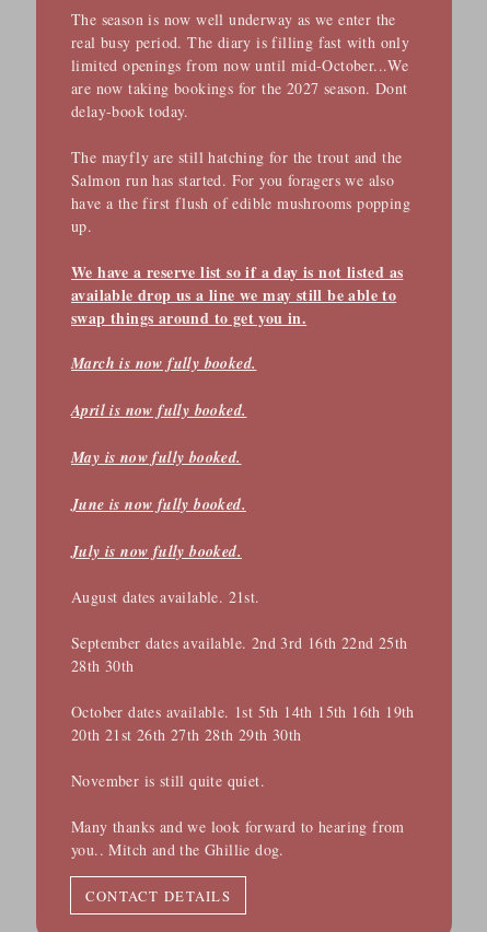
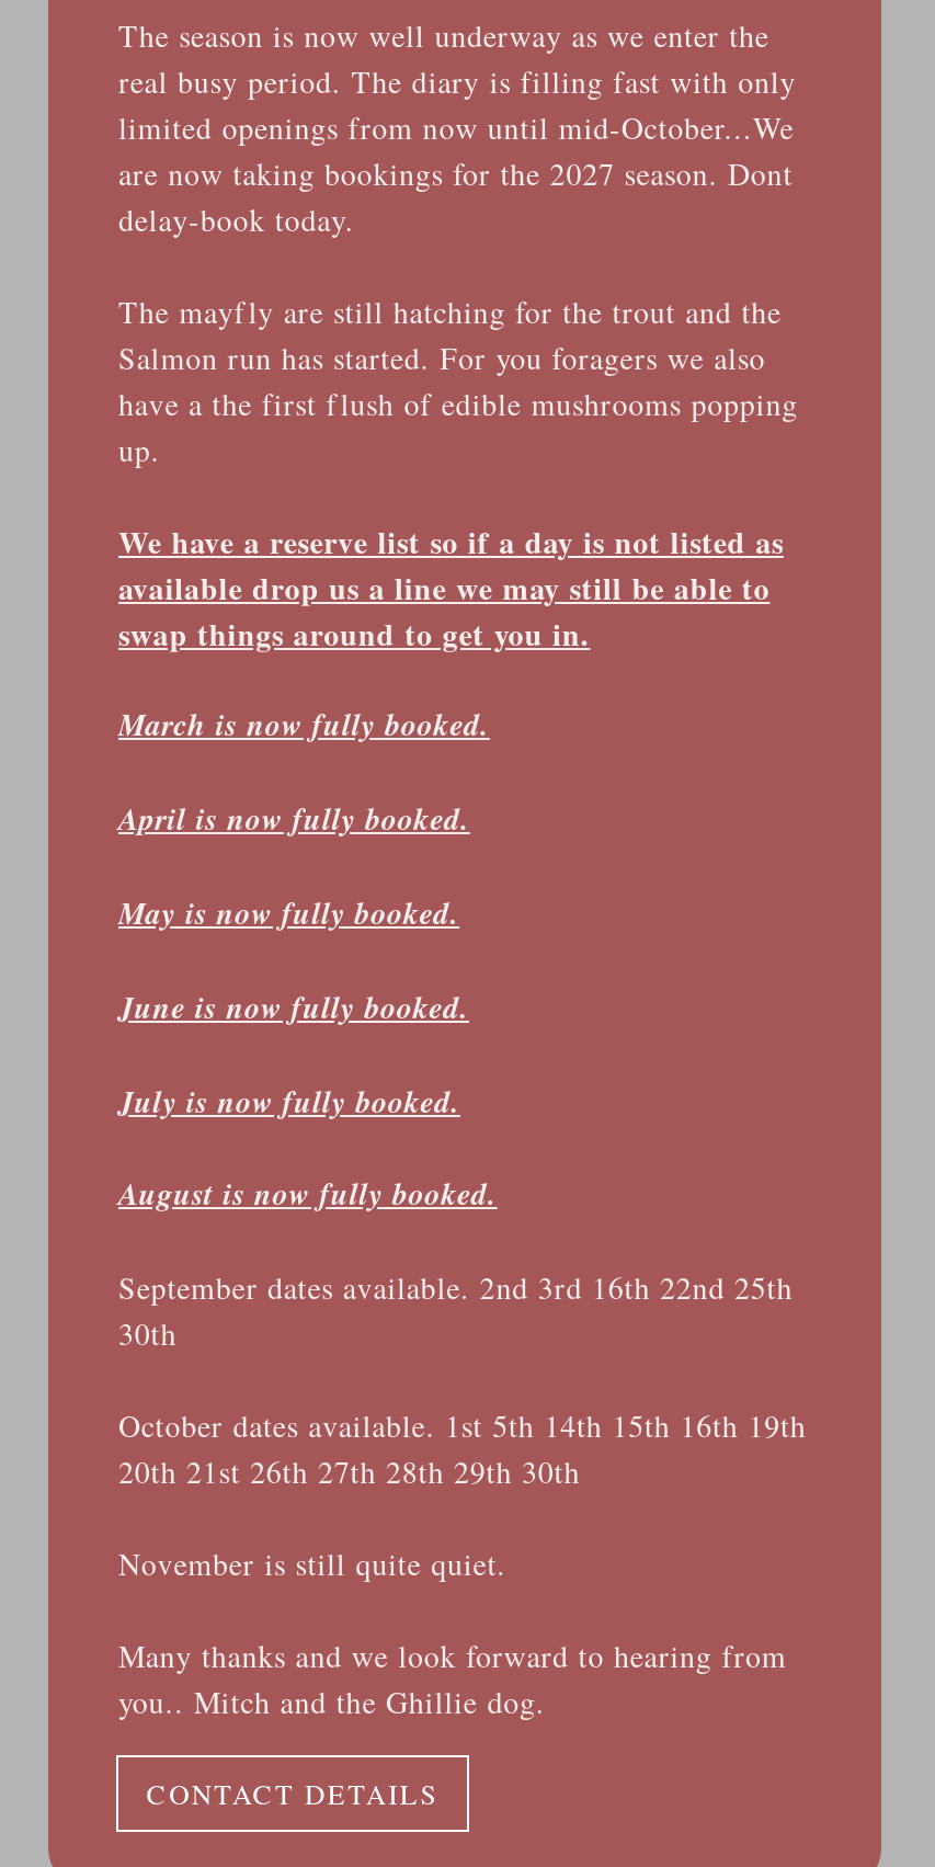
- August dates available. 21st.
+ August is now fully booked.

- 28th 30th
+ 30th
